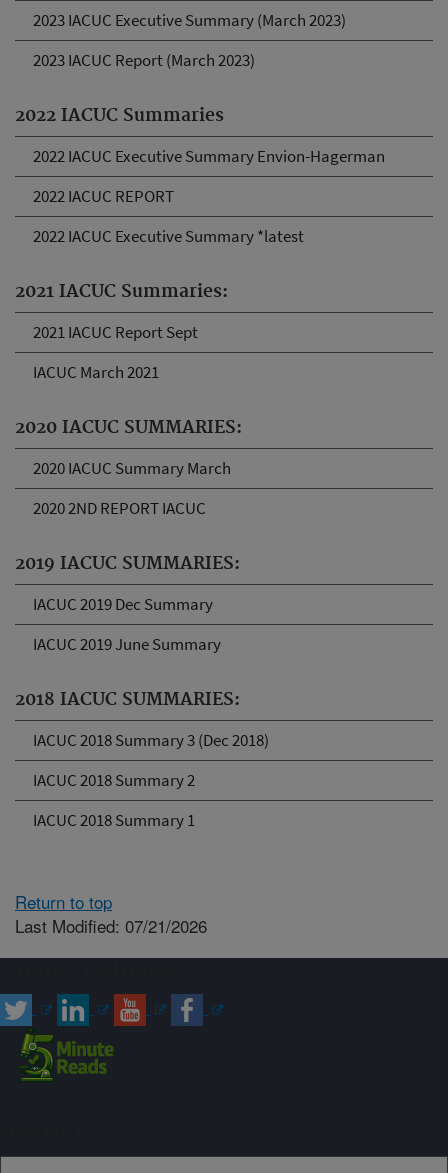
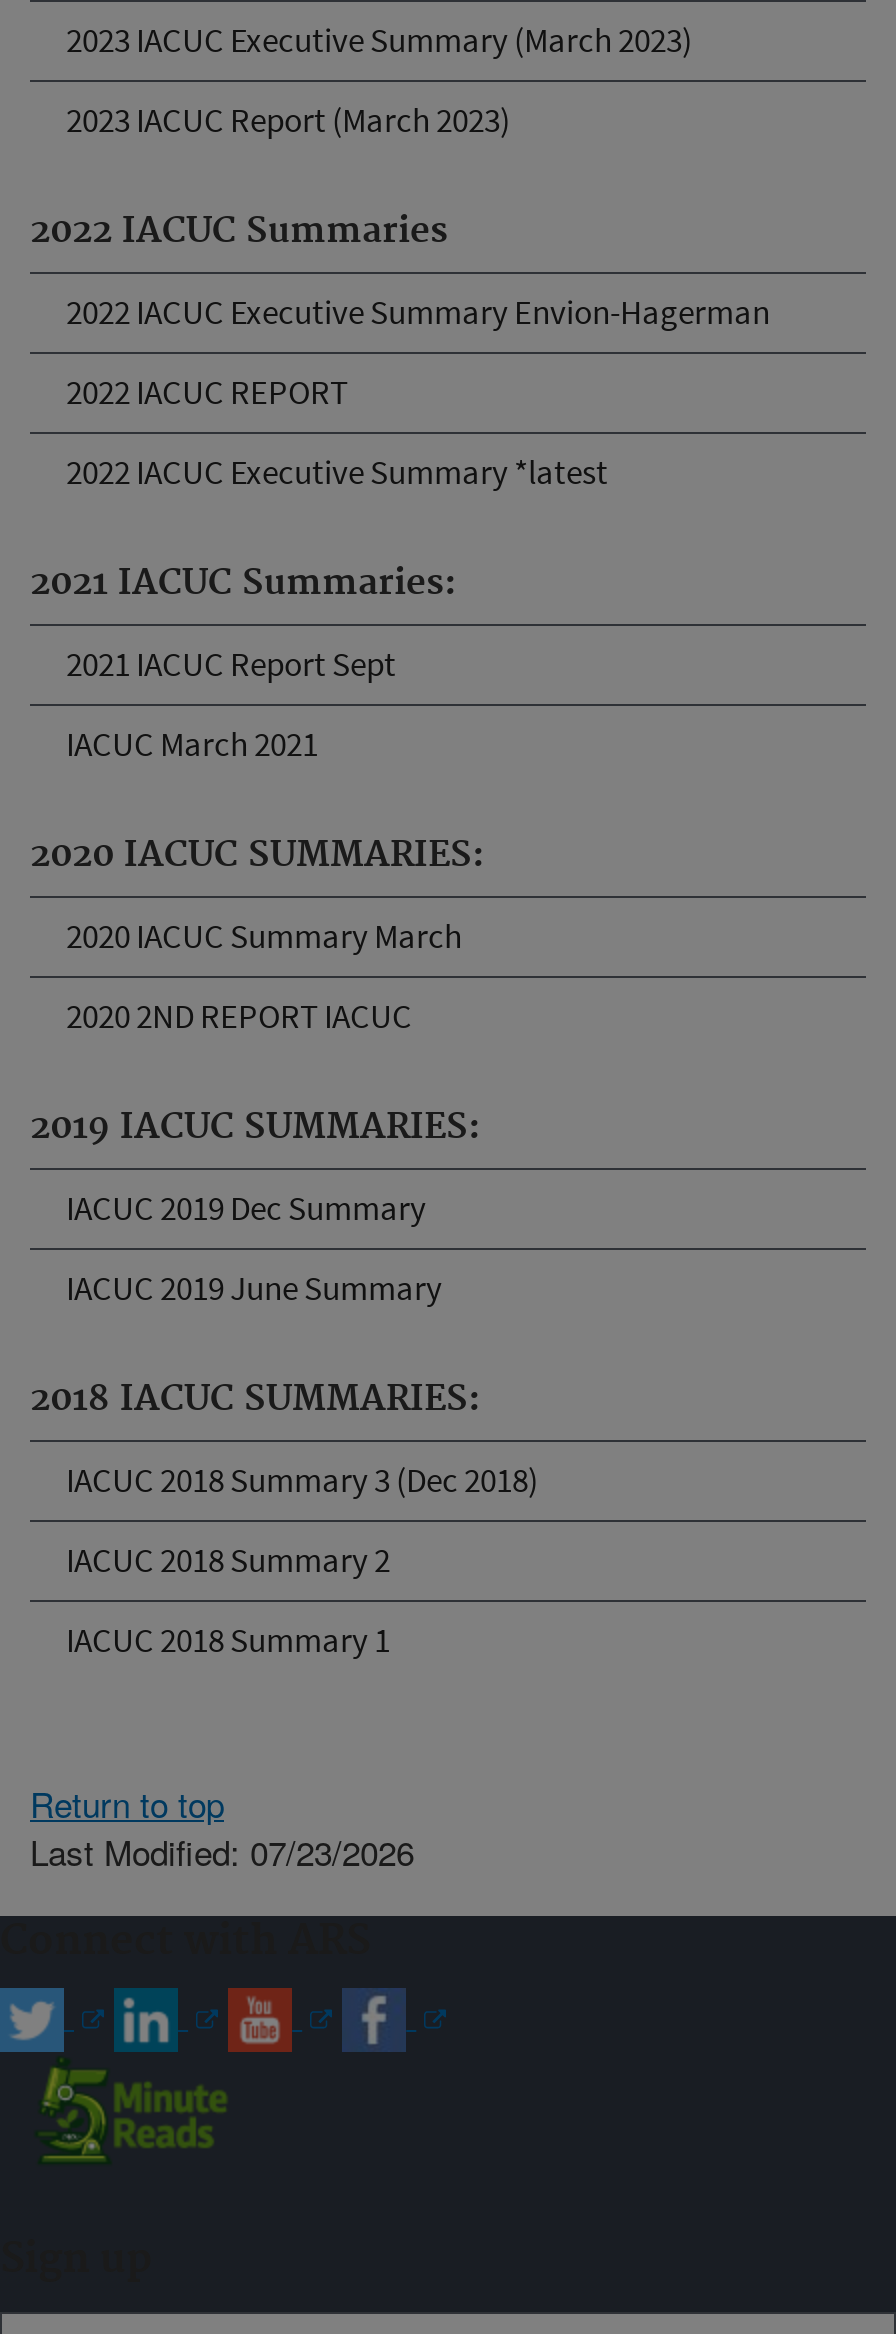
- Last Modified: 07/21/2026
+ Last Modified: 07/23/2026
